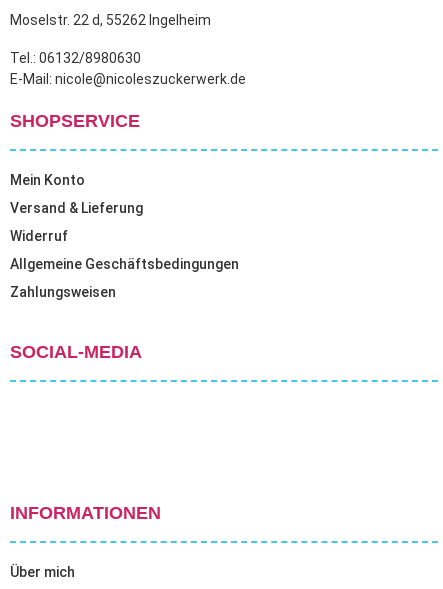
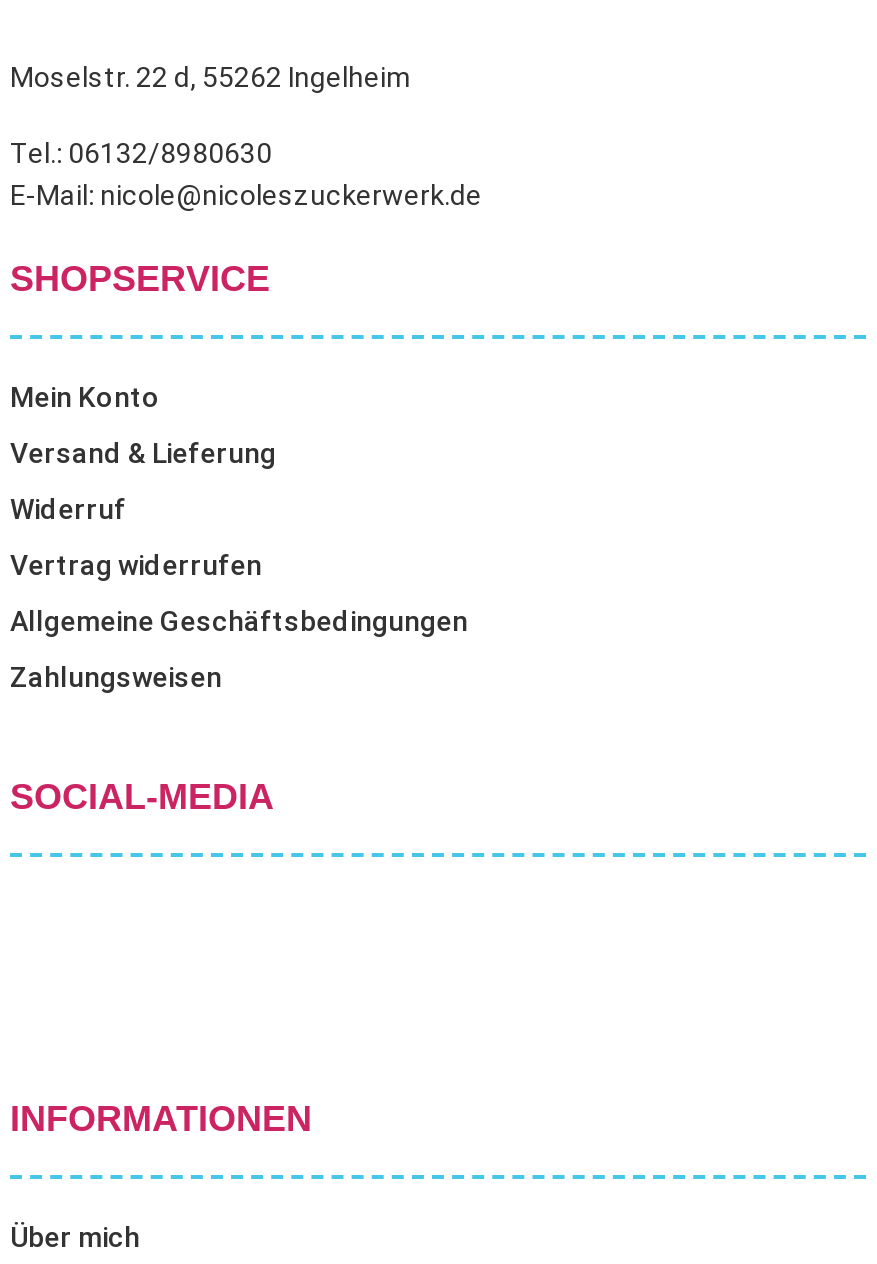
+ Vertrag widerrufen
